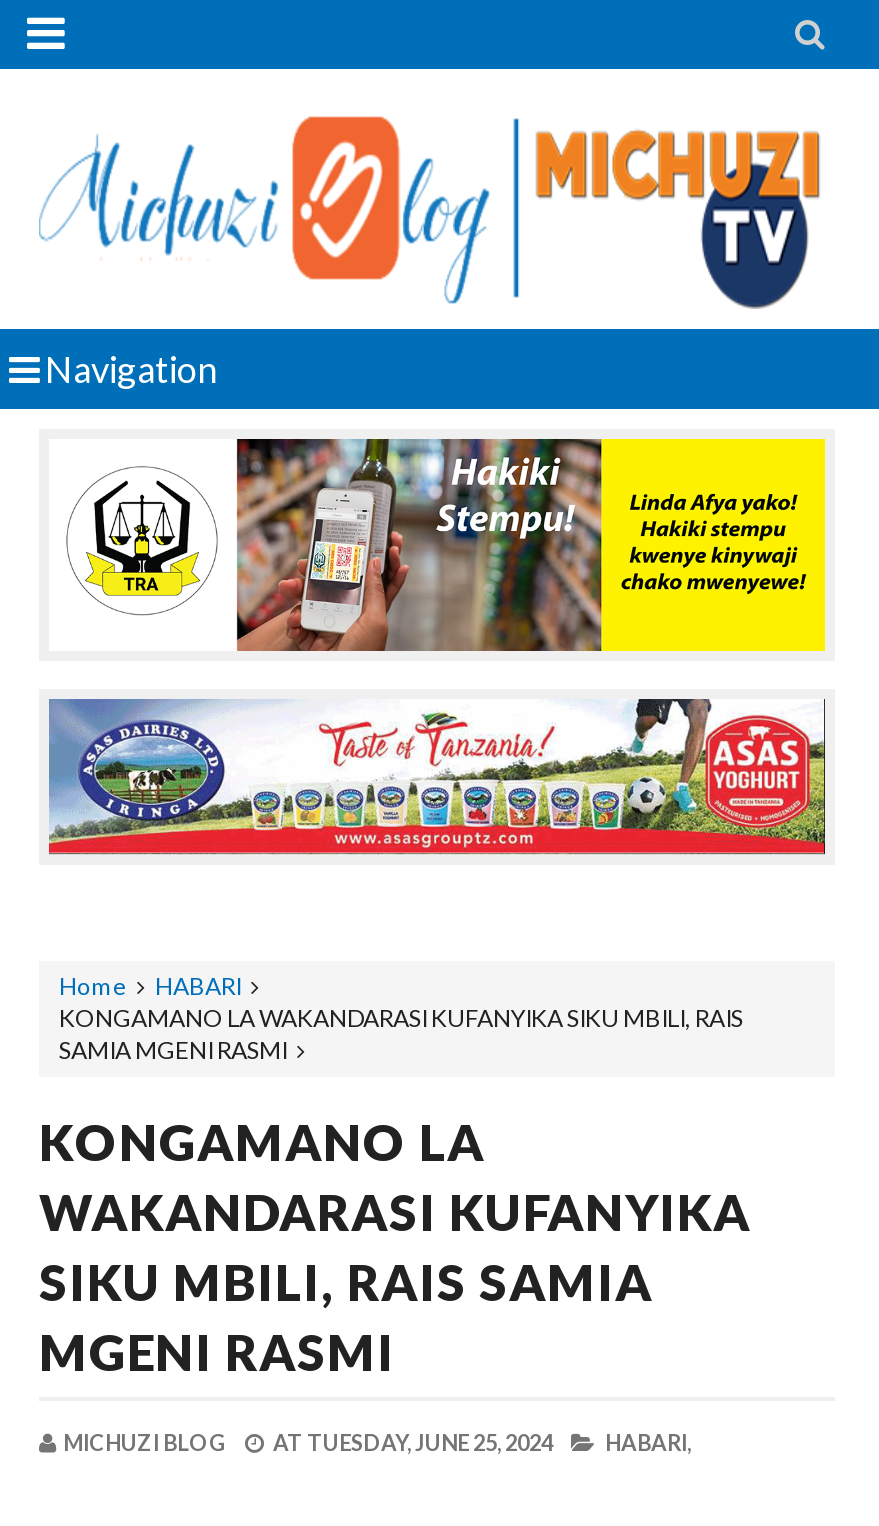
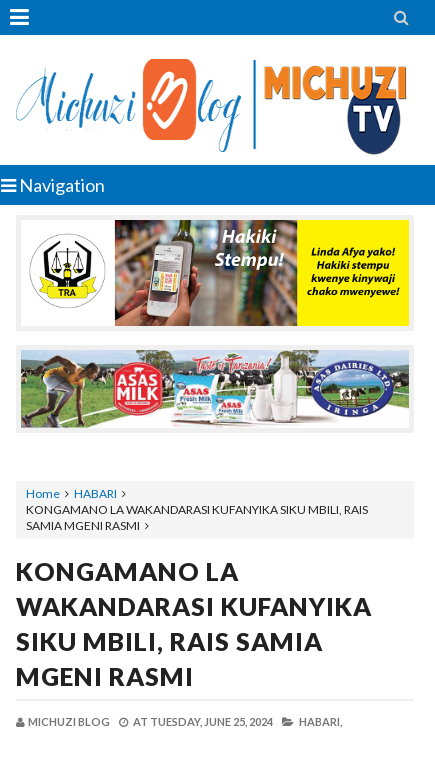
- [image]
+ [image]
